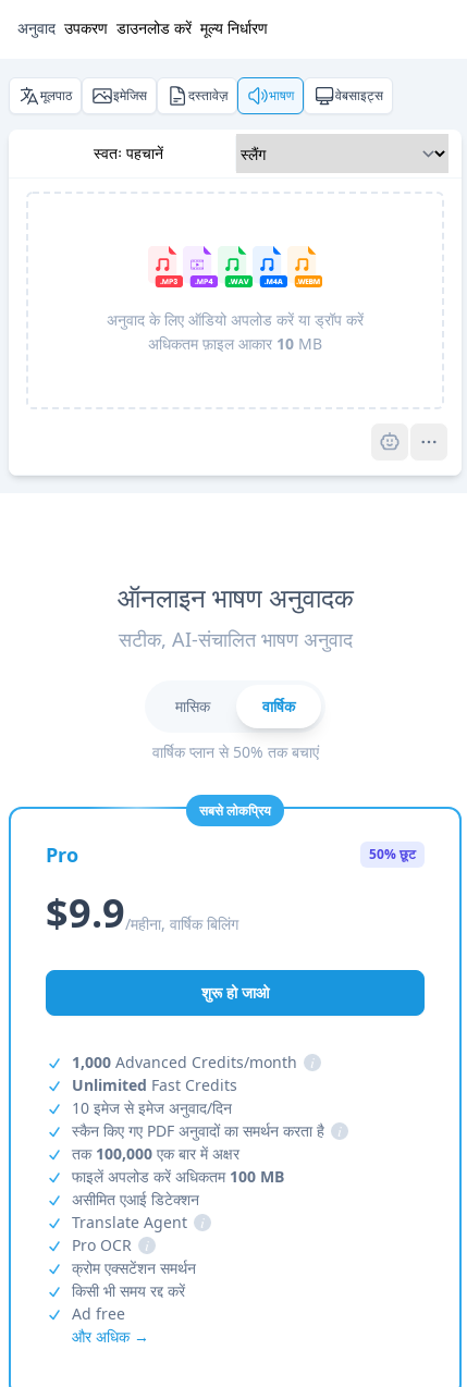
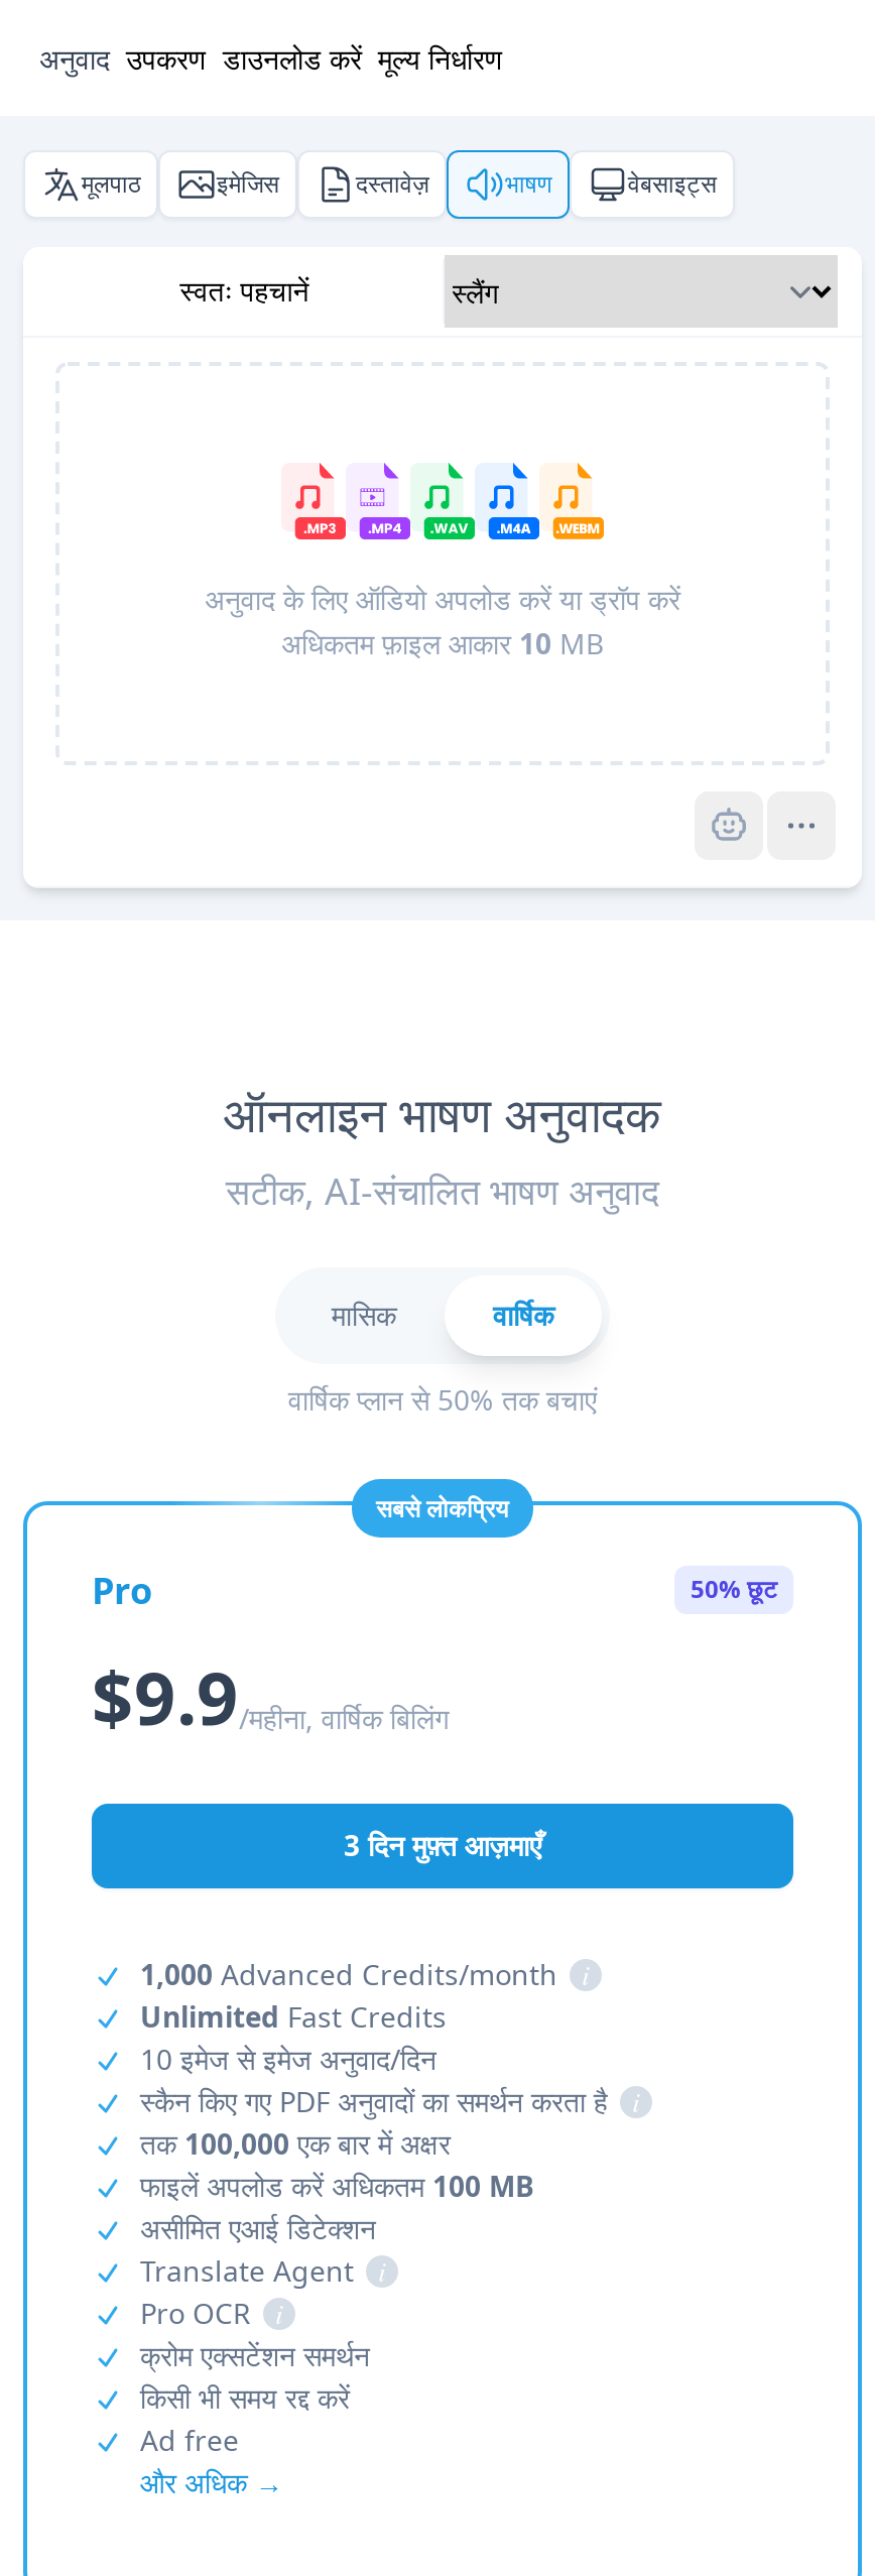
- शुरू हो जाओ
+ 3 दिन मुफ़्त आज़माएँ
